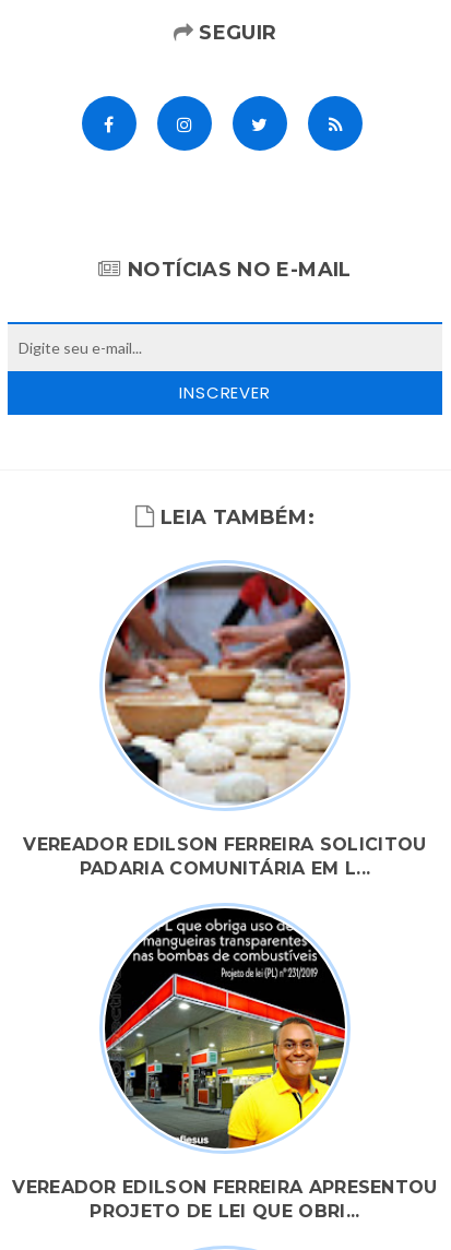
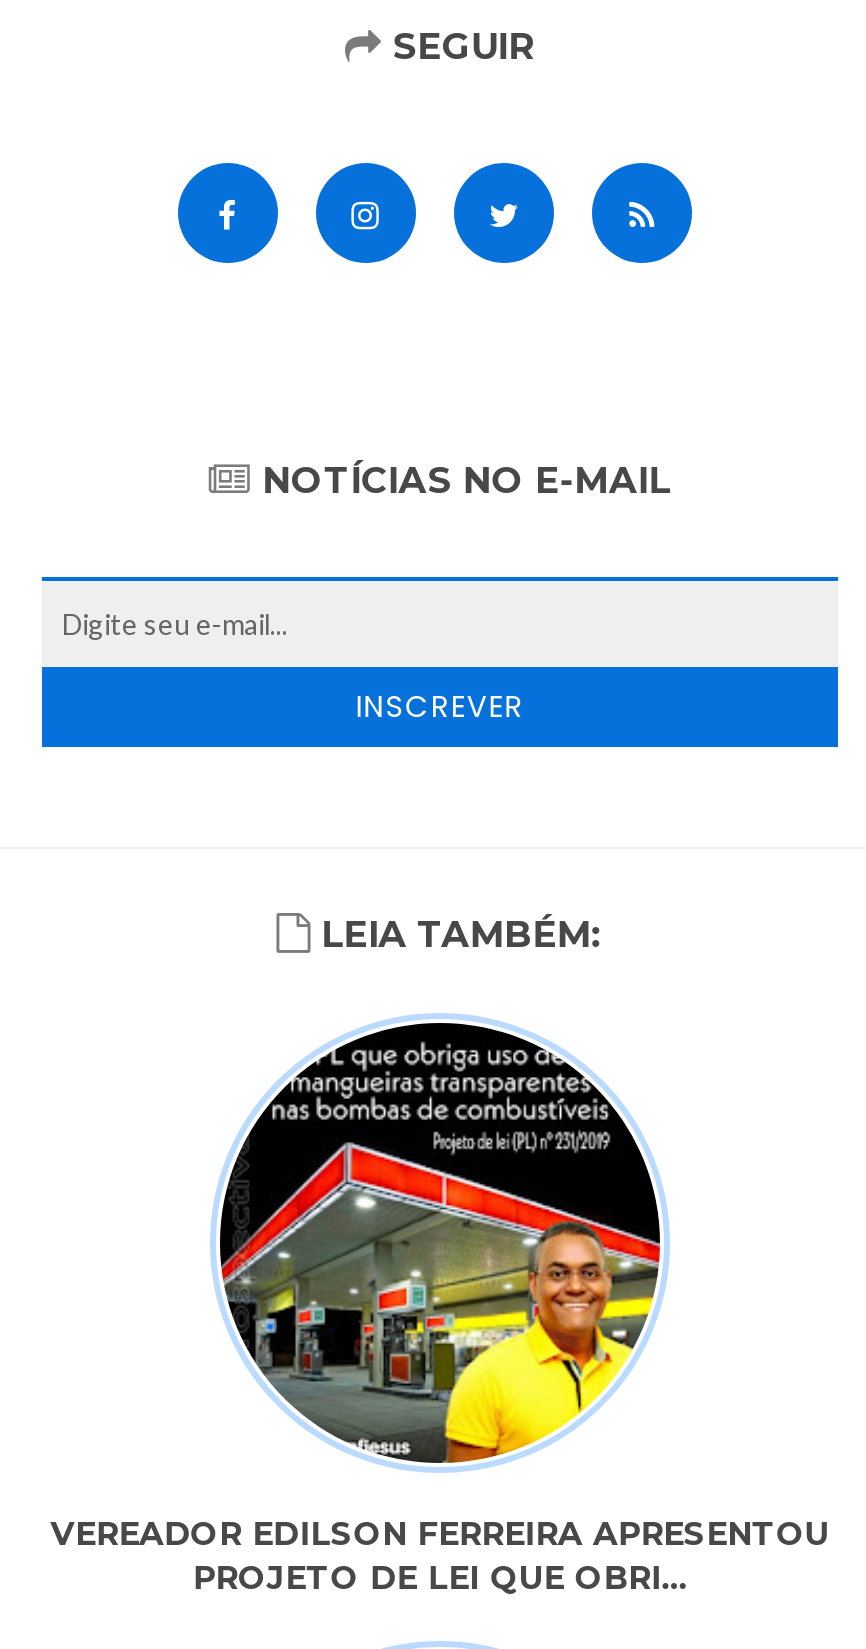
- [image]
- VEREADOR EDILSON FERREIRA SOLICITOU
- PADARIA COMUNITÁRIA EM L...
